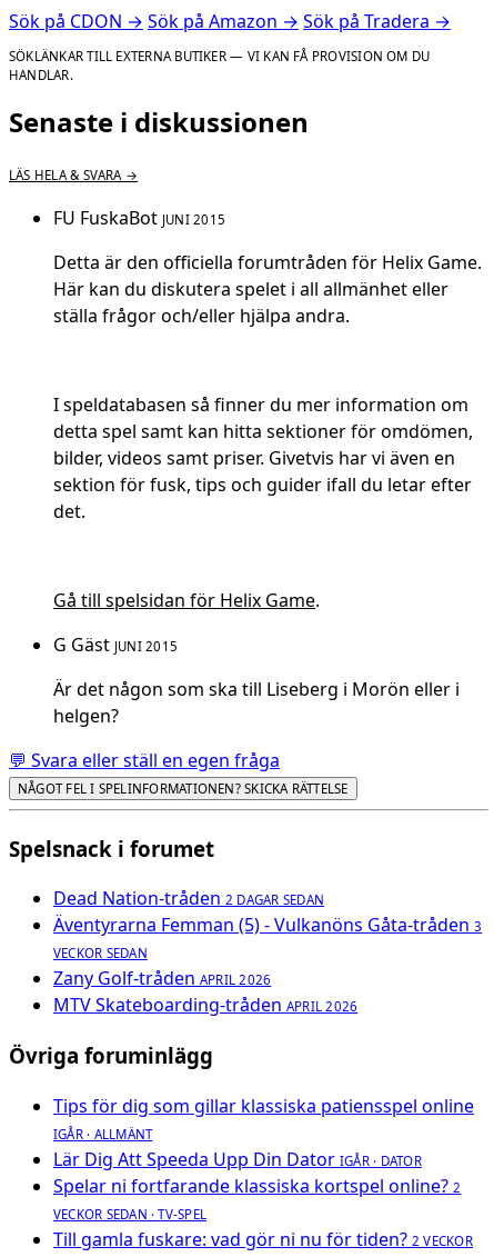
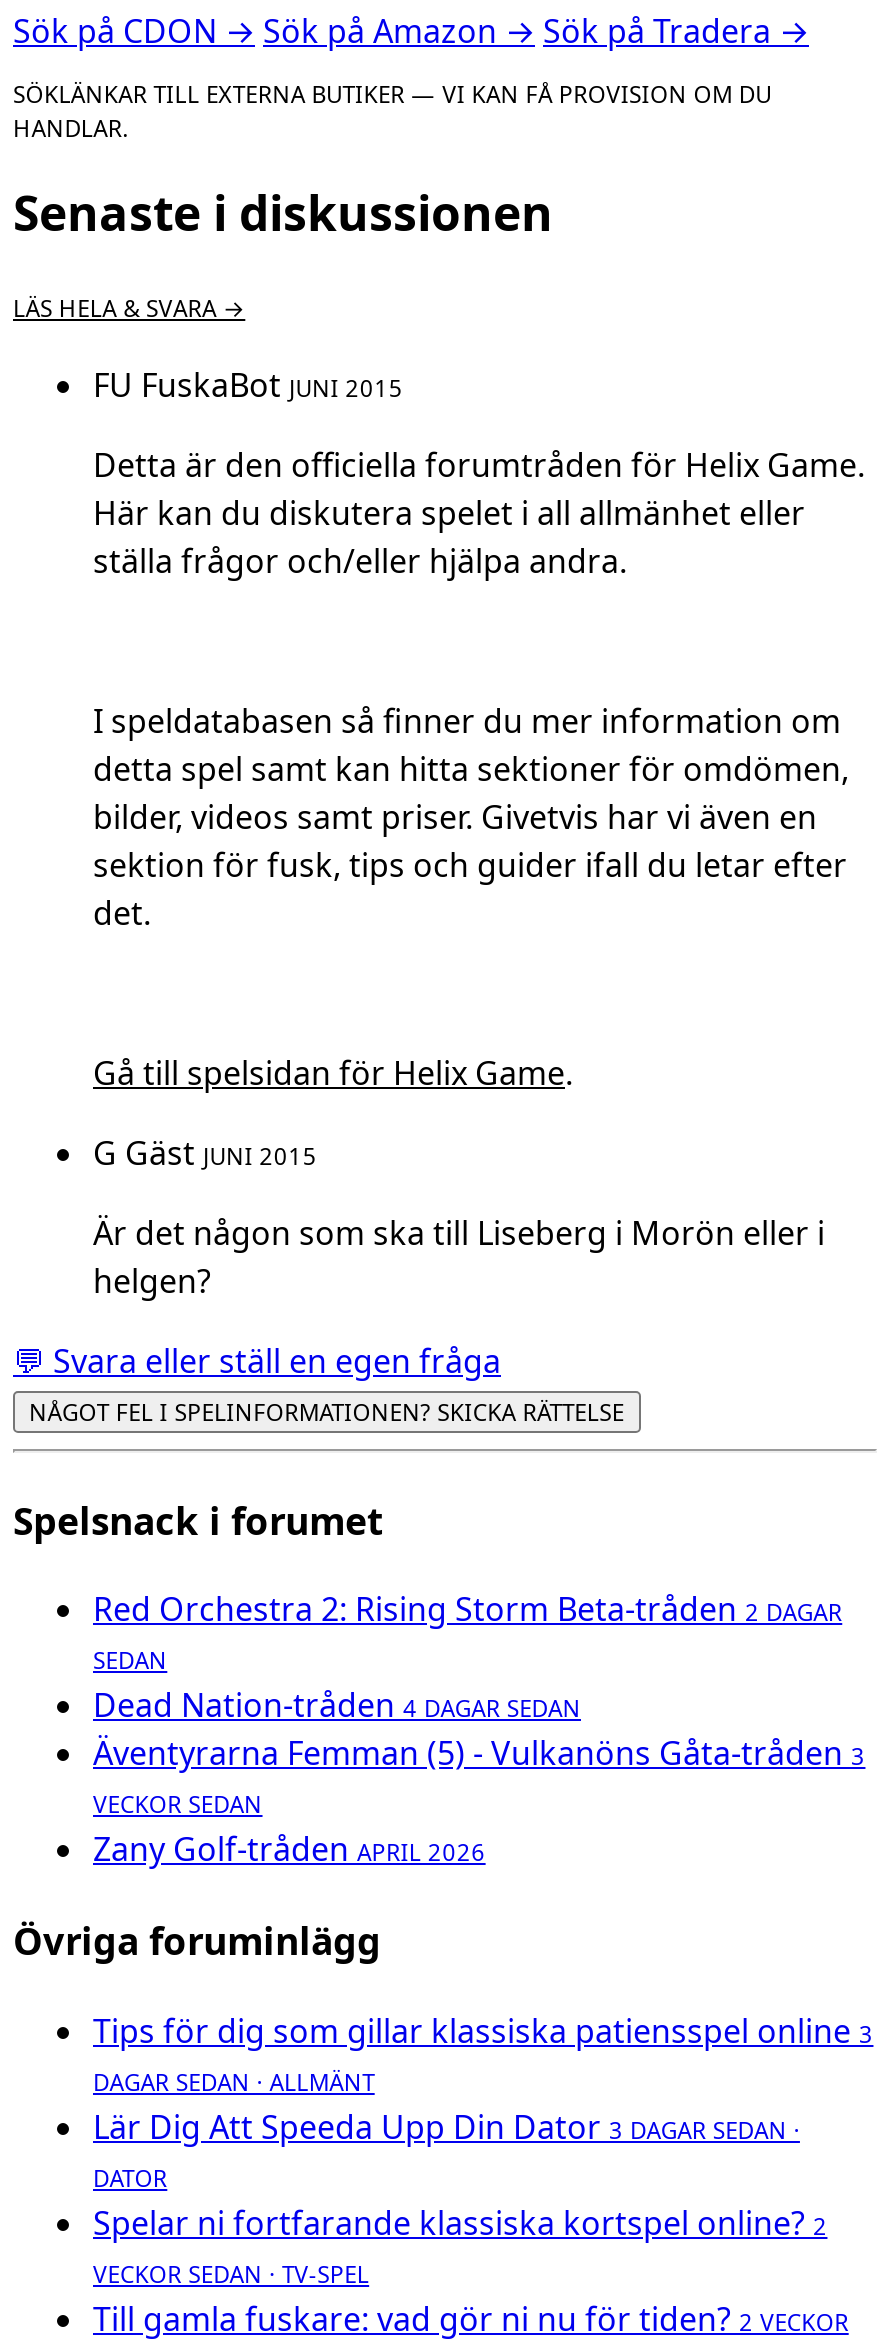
- Dead Nation-tråden 2 DAGAR SEDAN
+ Red Orchestra 2: Rising Storm Beta-tråden 2 DAGAR
+ SEDAN
+ Dead Nation-tråden 4 DAGAR SEDAN

- MTV Skateboarding-tråden APRIL 2026

- Tips för dig som gillar klassiska patiensspel online
- IGÅR · ALLMÄNT
- Lär Dig Att Speeda Upp Din Dator IGÅR · DATOR
+ Tips för dig som gillar klassiska patiensspel online 3
+ DAGAR SEDAN · ALLMÄNT
+ Lär Dig Att Speeda Upp Din Dator 3 DAGAR SEDAN ·
+ DATOR
